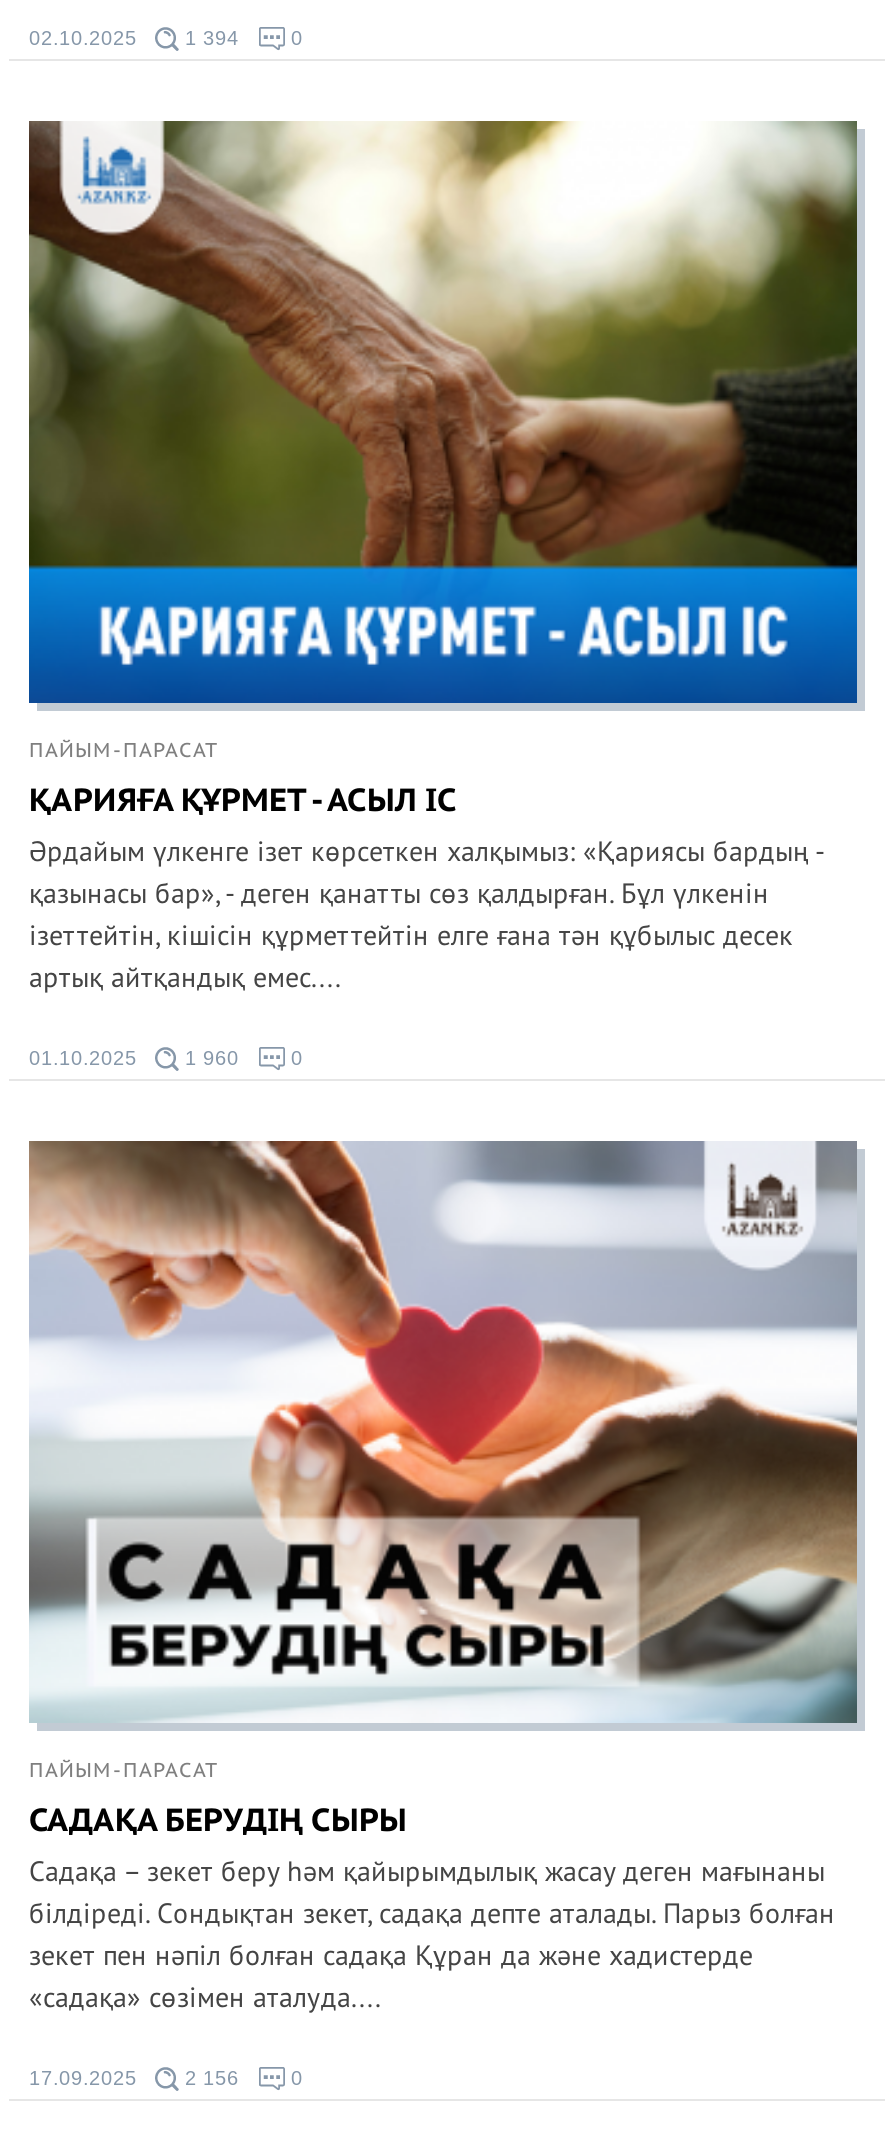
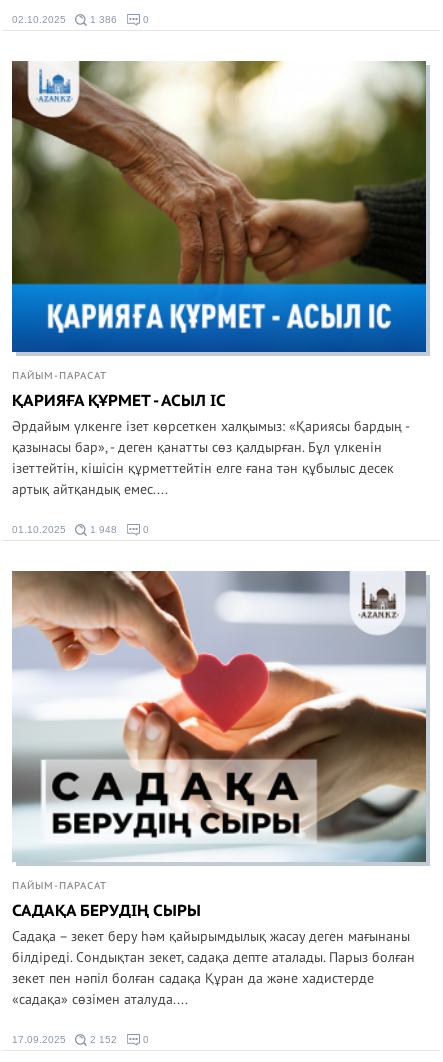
- 02.10.2025 1 394
+ 02.10.2025 1 386

- 01.10.2025 1 960
+ 01.10.2025 1 948

- 17.09.2025 2 156
+ 17.09.2025 2 152
